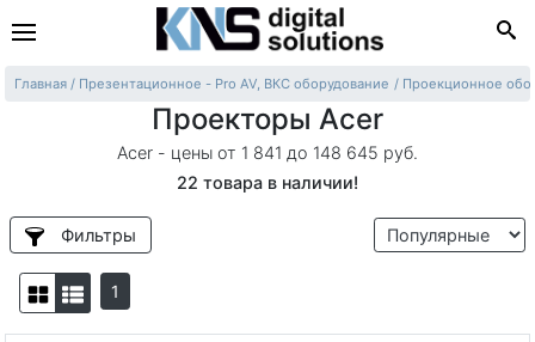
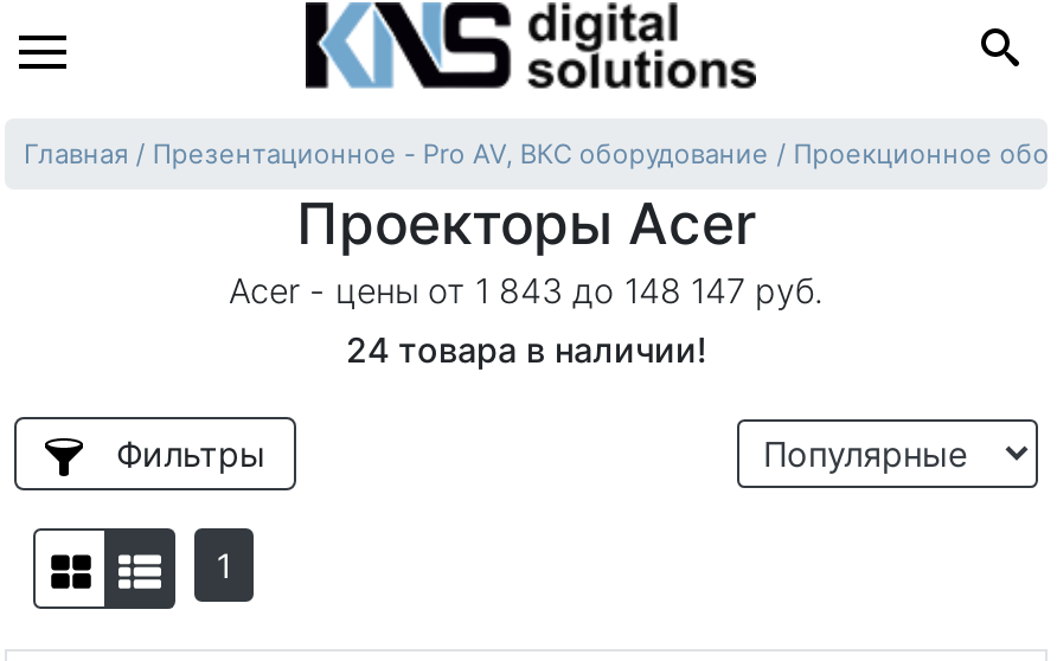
- Acer - цены от 1 841 до 148 645 руб.
+ Acer - цены от 1 843 до 148 147 руб.

- 22 товара в наличии!
+ 24 товара в наличии!
